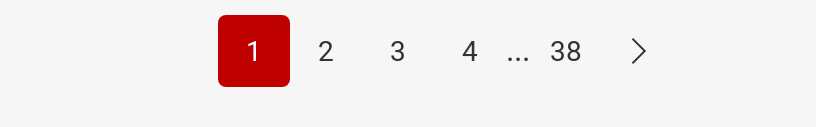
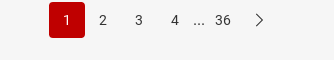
- 38
+ 36
